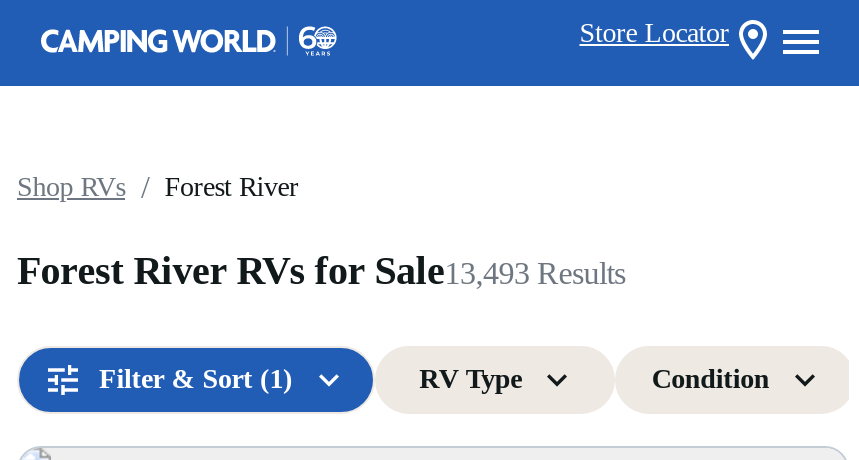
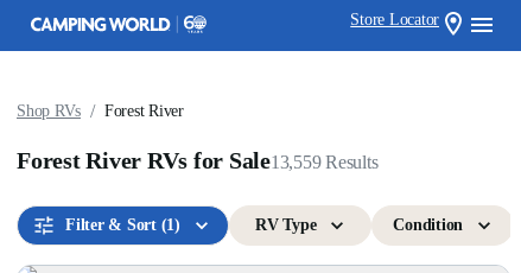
- Forest River RVs for Sale 13,493 Results
+ Forest River RVs for Sale 13,559 Results
